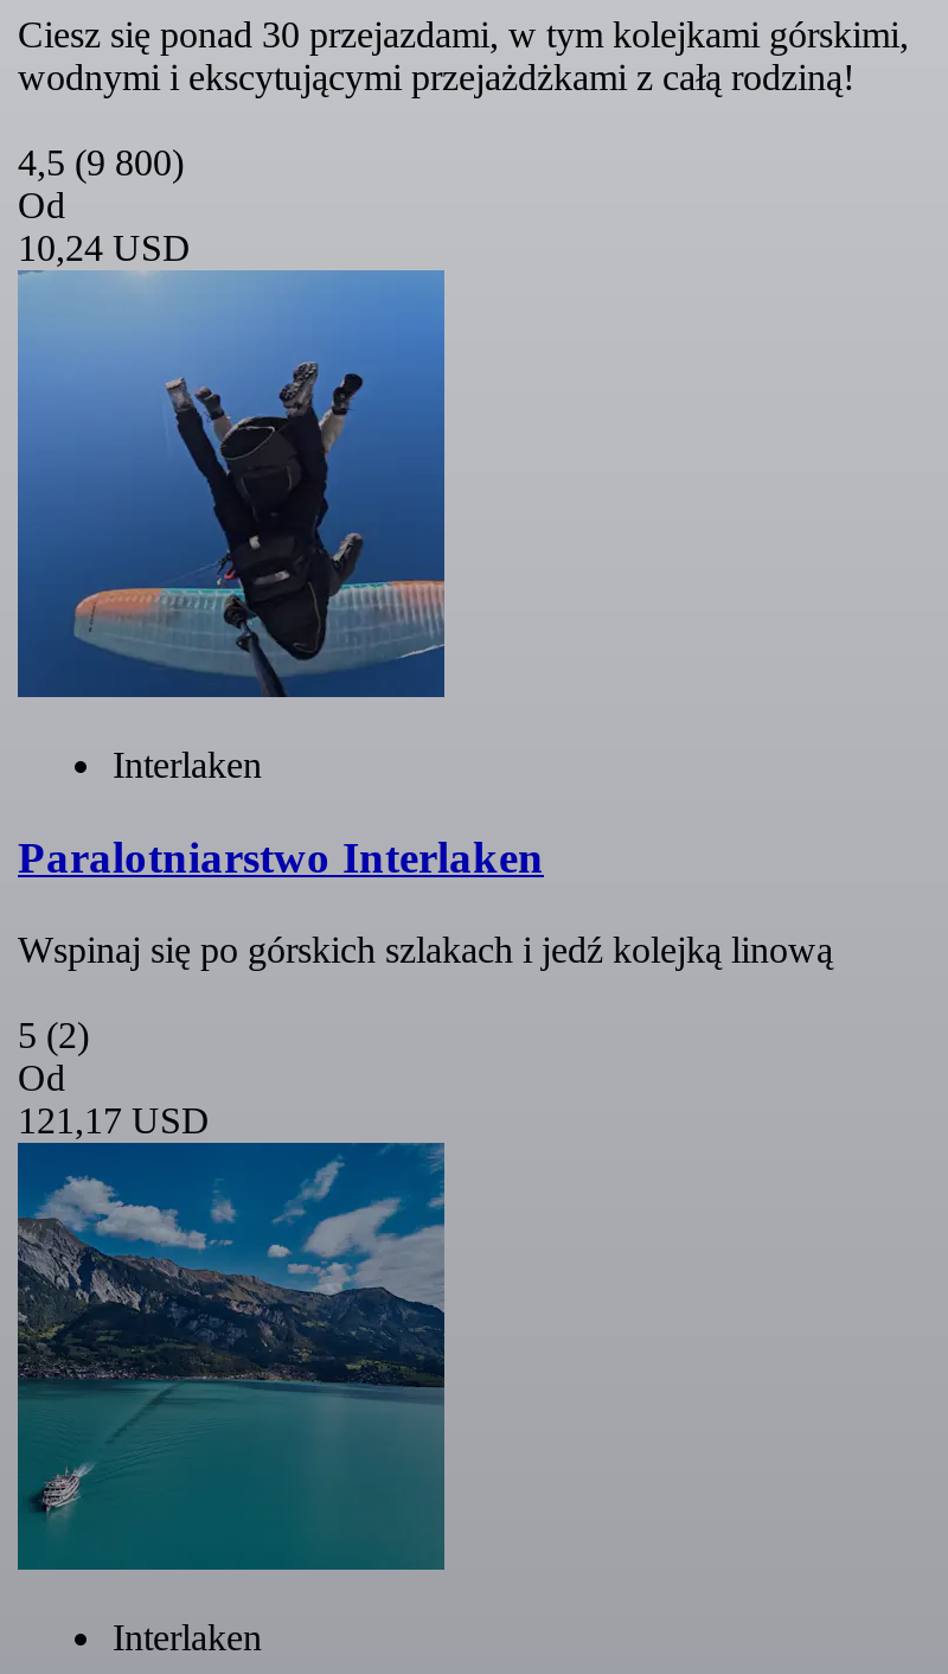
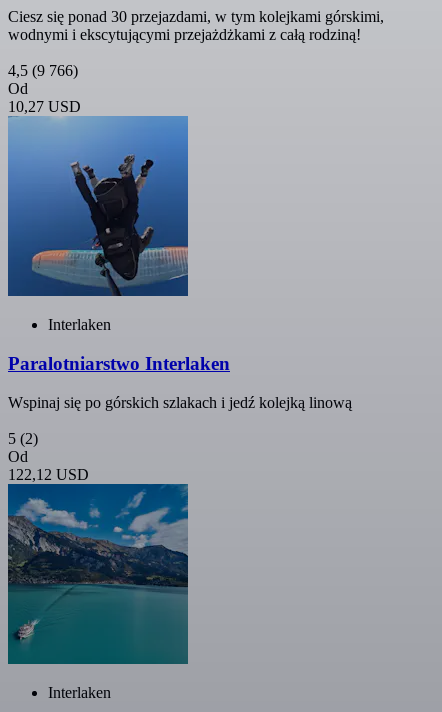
- 4,5 (9 800)
+ 4,5 (9 766)

- 10,24 USD
+ 10,27 USD

- 121,17 USD
+ 122,12 USD
